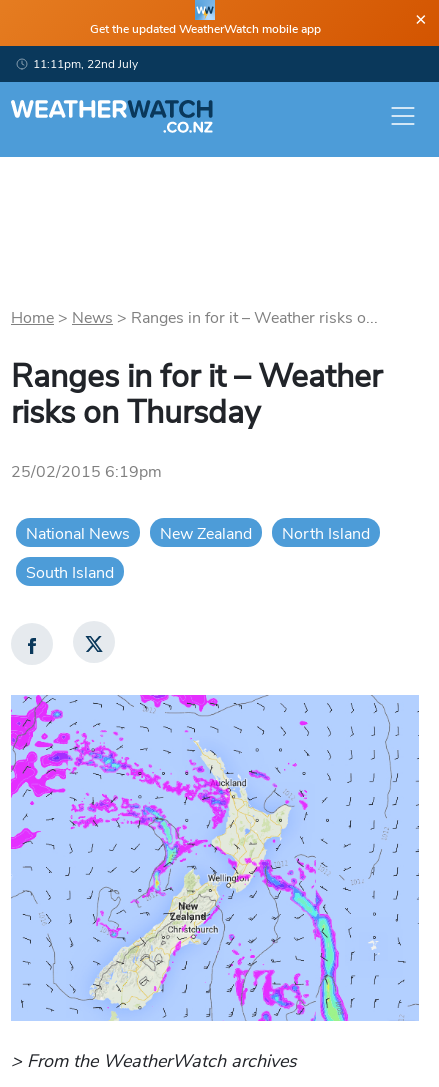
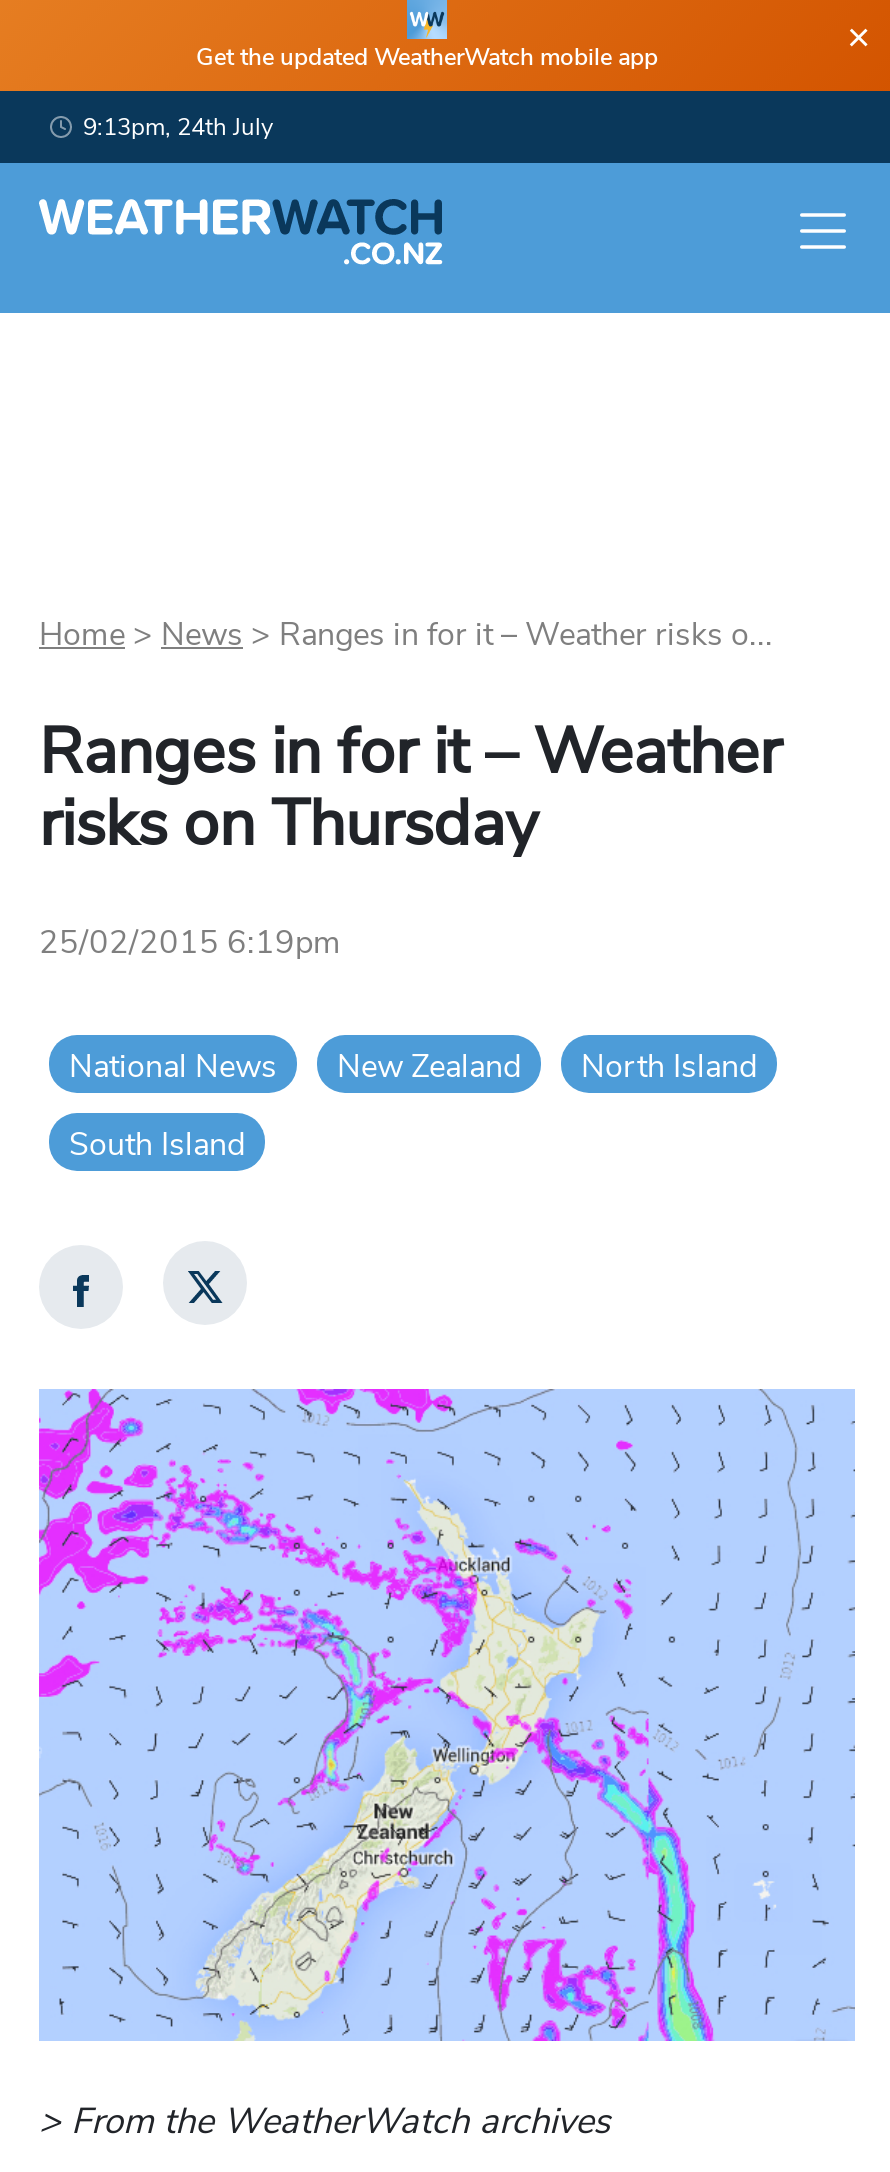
- 11:11pm, 22nd July
+ 9:13pm, 24th July
